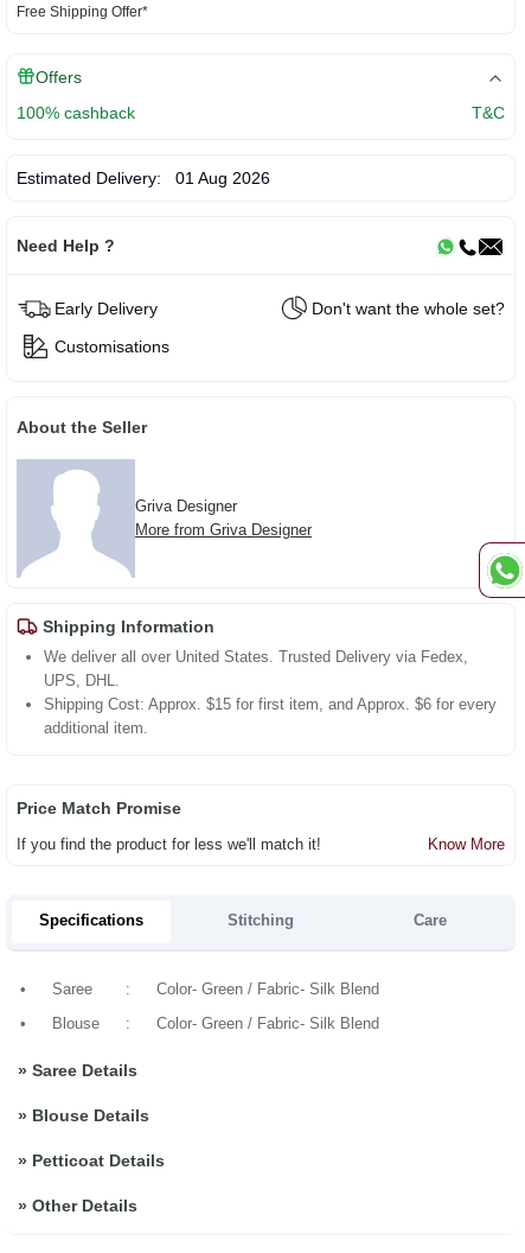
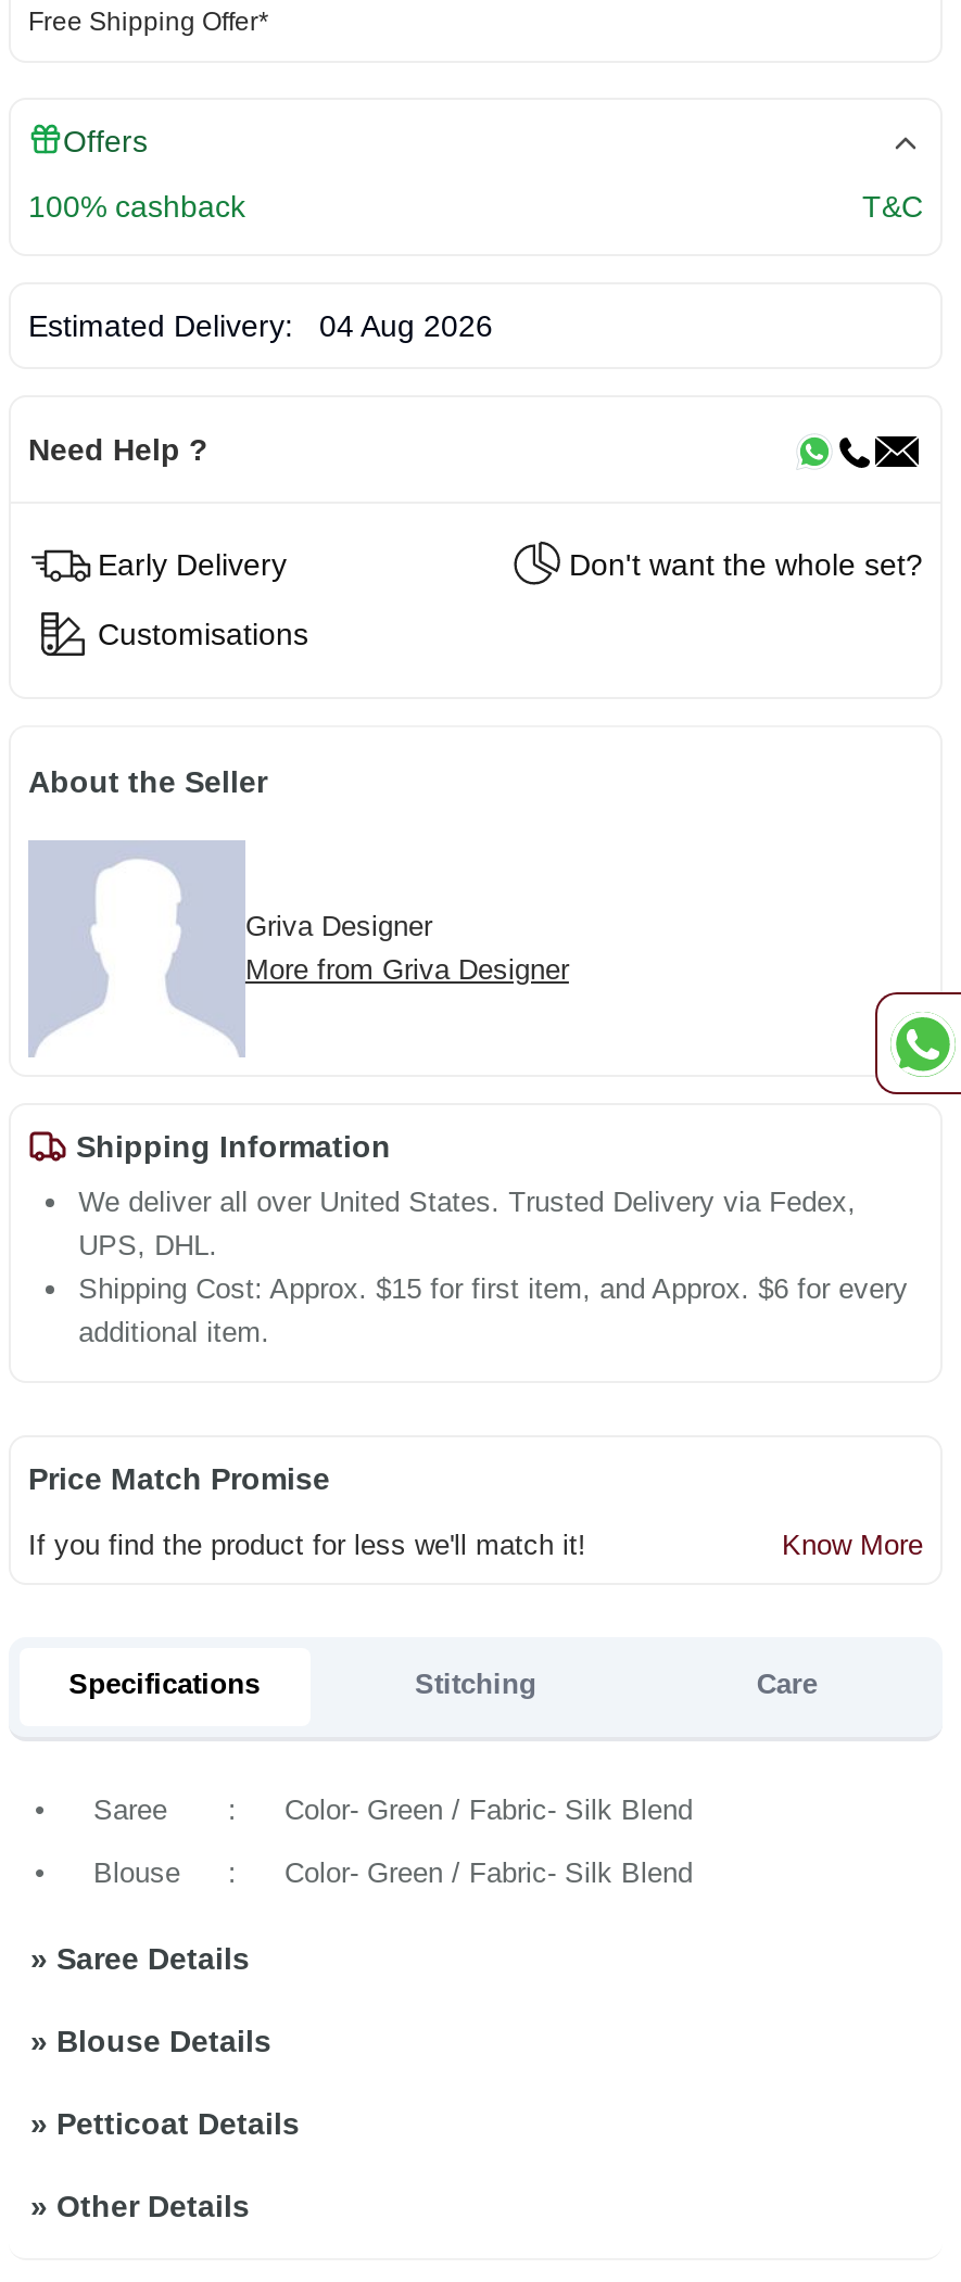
- Estimated Delivery: 01 Aug 2026
+ Estimated Delivery: 04 Aug 2026
